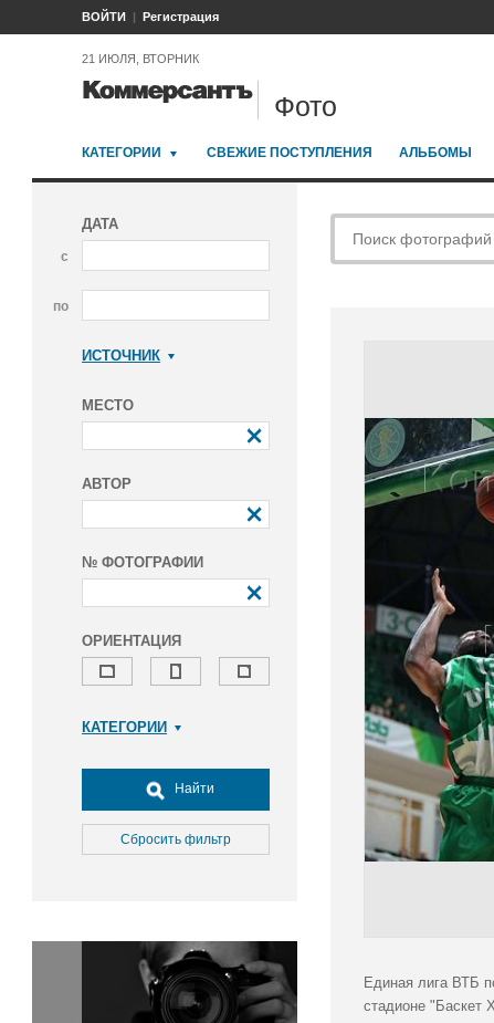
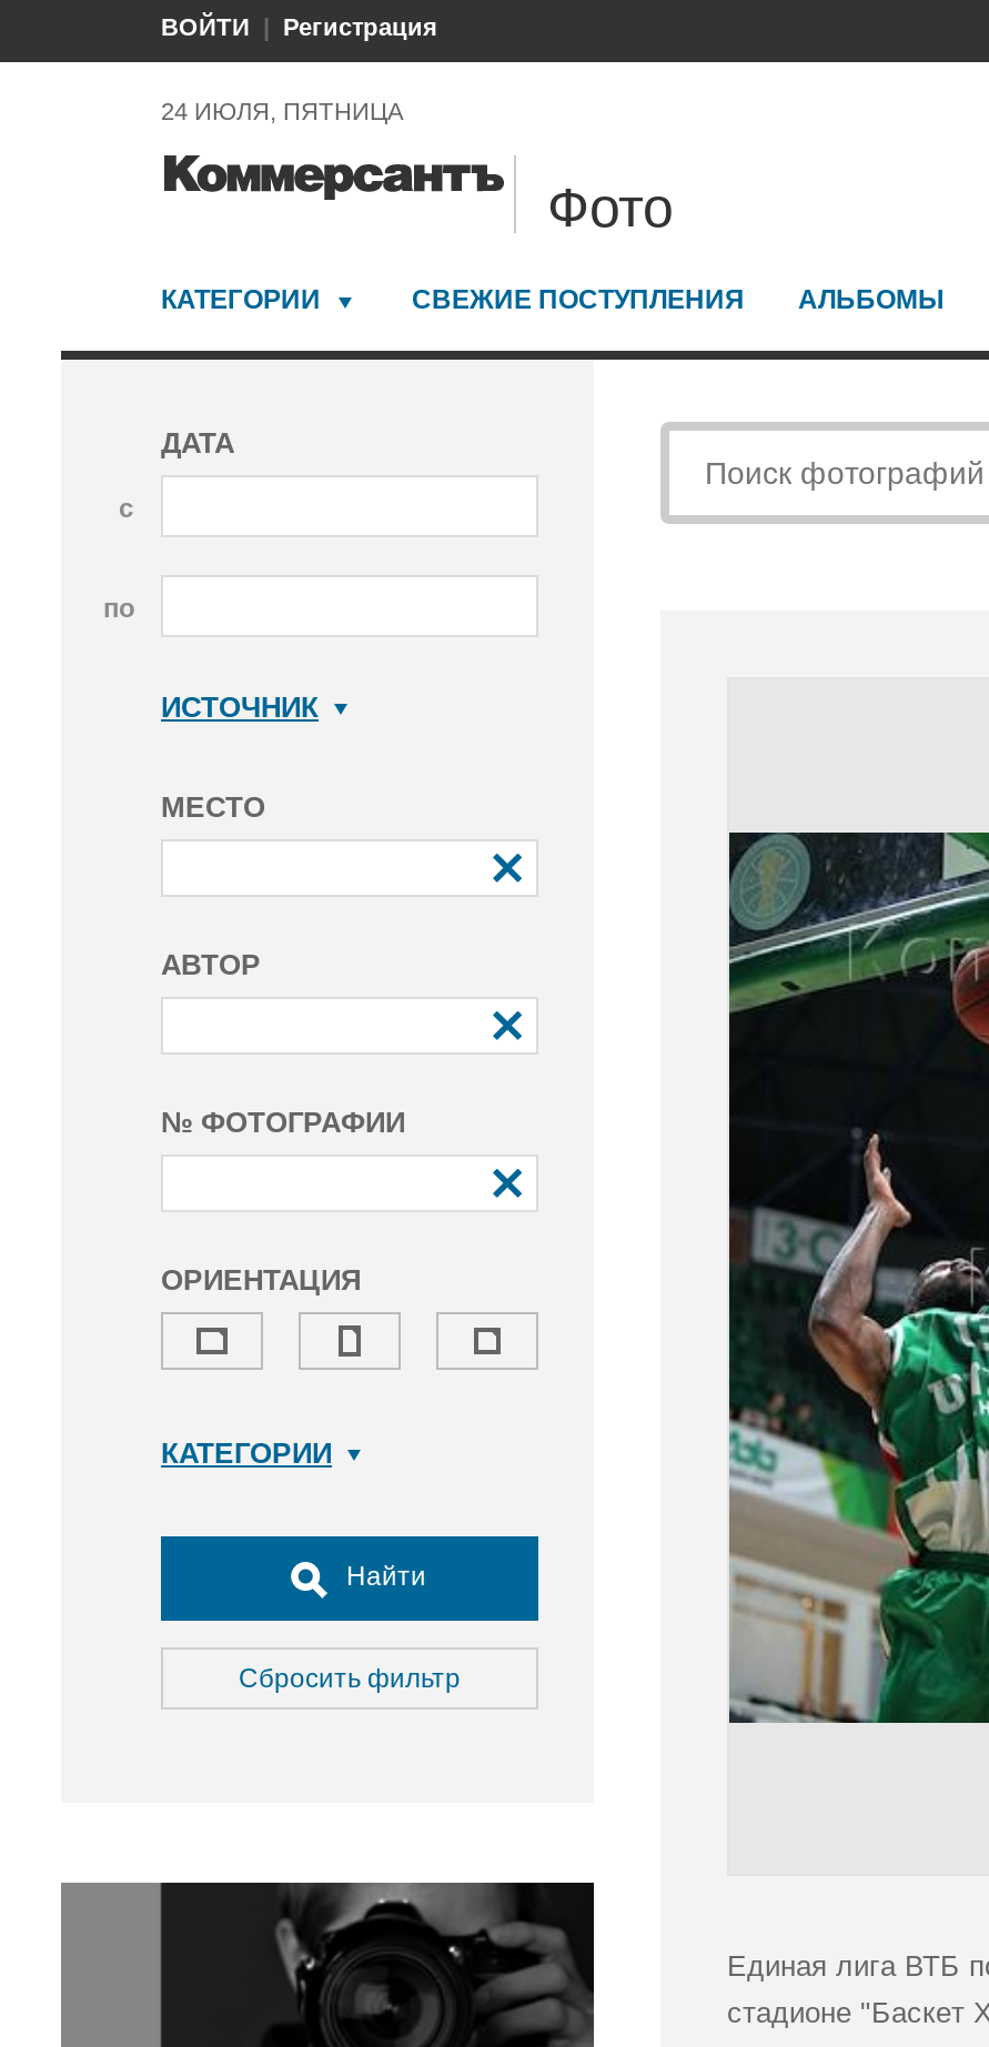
- 21 ИЮЛЯ, ВТОРНИК
+ 24 ИЮЛЯ, ПЯТНИЦА
